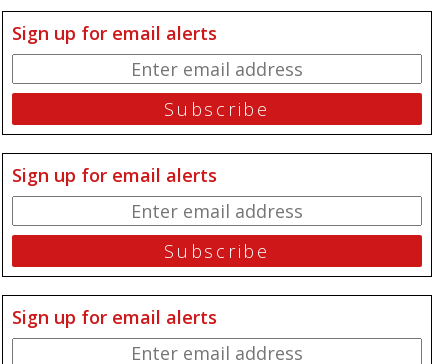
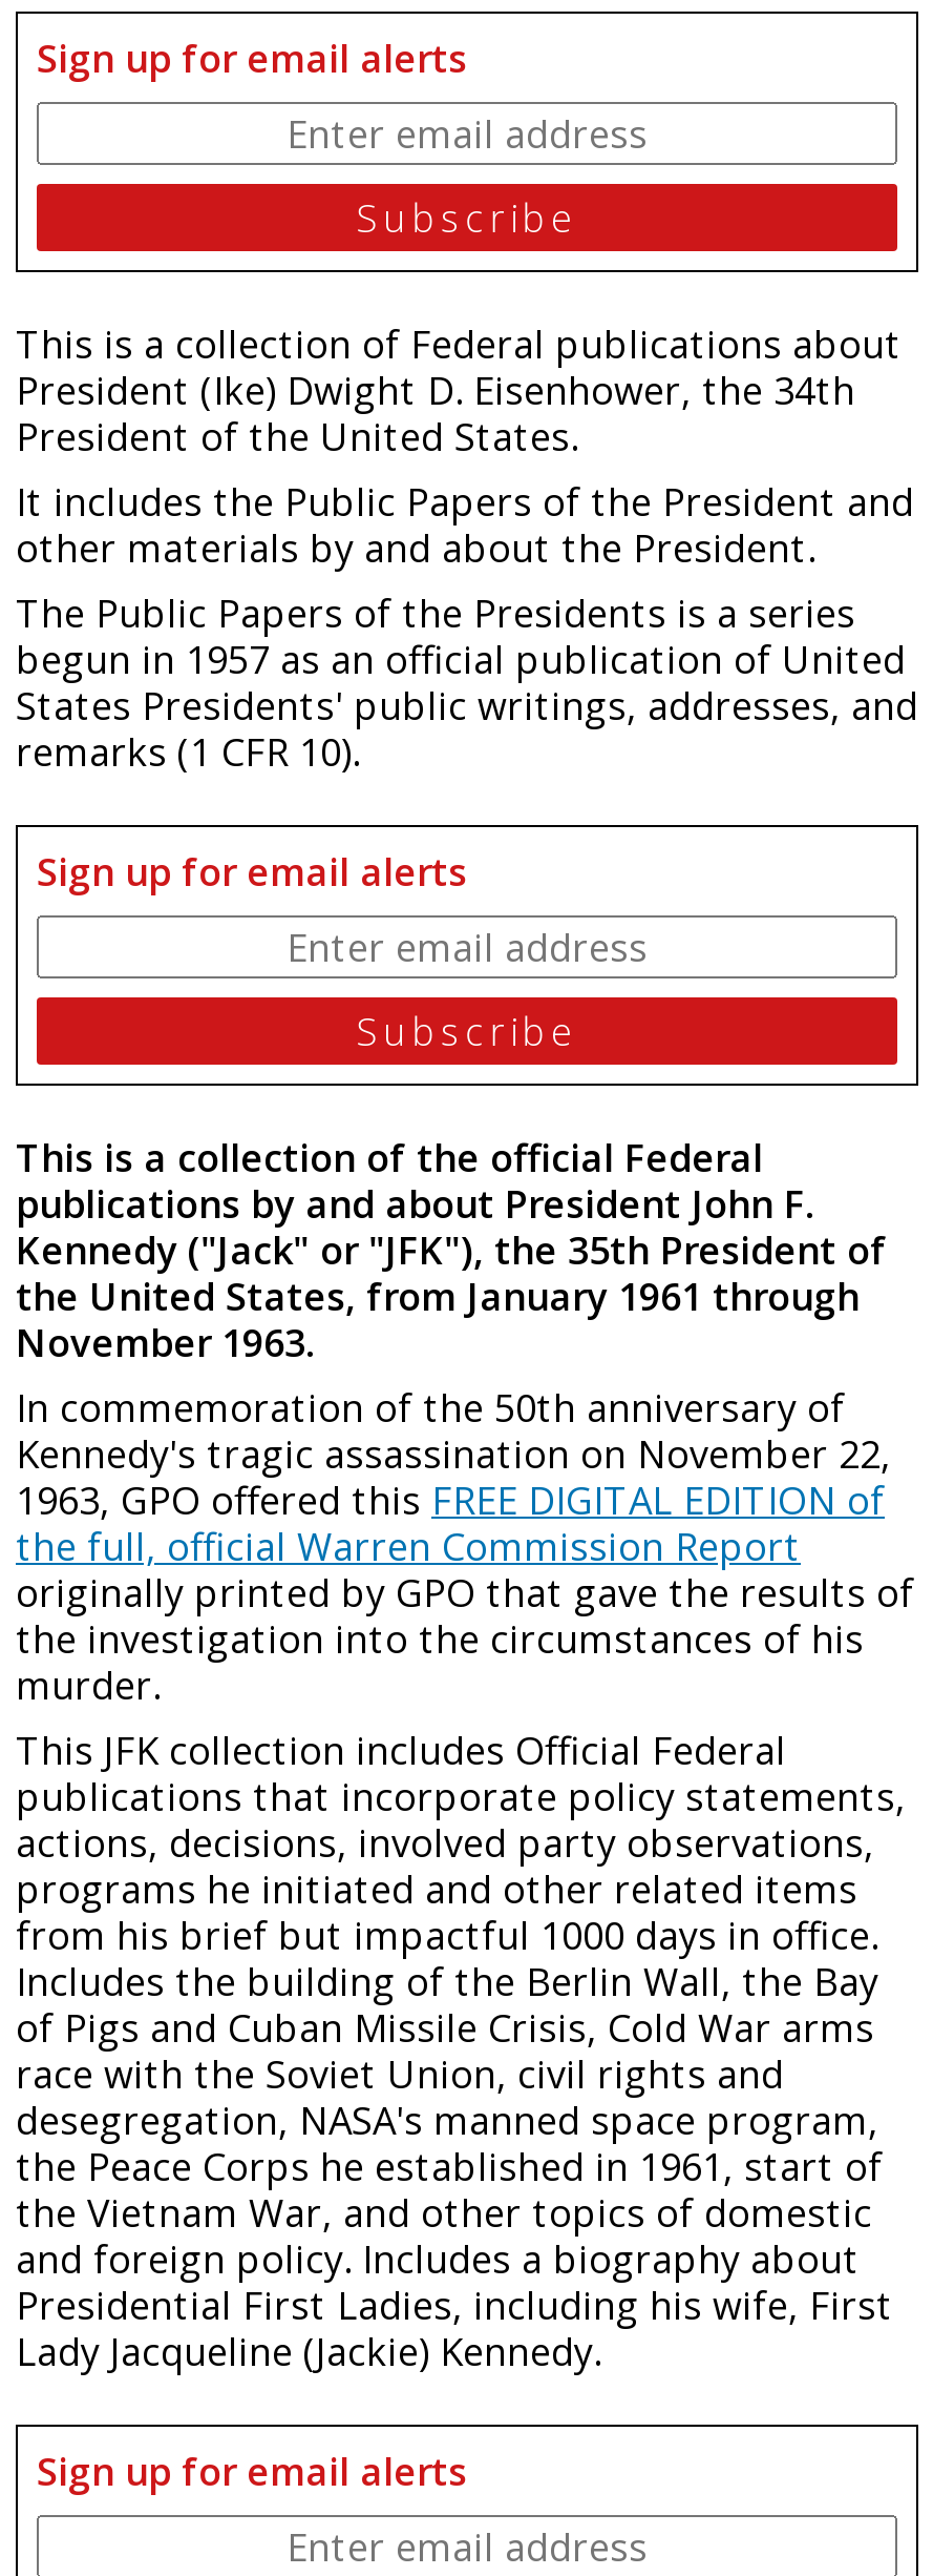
+ This is a collection of Federal publications about
+ President (Ike) Dwight D. Eisenhower, the 34th
+ President of the United States.
+ It includes the Public Papers of the President and
+ other materials by and about the President.
+ The Public Papers of the Presidents is a series
+ begun in 1957 as an official publication of United
+ States Presidents' public writings, addresses, and
+ remarks (1 CFR 10).

+ This is a collection of the official Federal
+ publications by and about President John F.
+ Kennedy ("Jack" or "JFK"), the 35th President of
+ the United States, from January 1961 through
+ November 1963.
+ In commemoration of the 50th anniversary of
+ Kennedy's tragic assassination on November 22,
+ 1963, GPO offered this FREE DIGITAL EDITION of
+ the full, official Warren Commission Report
+ originally printed by GPO that gave the results of
+ the investigation into the circumstances of his
+ murder.
+ This JFK collection includes Official Federal
+ publications that incorporate policy statements,
+ actions, decisions, involved party observations,
+ programs he initiated and other related items
+ from his brief but impactful 1000 days in office.
+ Includes the building of the Berlin Wall, the Bay
+ of Pigs and Cuban Missile Crisis, Cold War arms
+ race with the Soviet Union, civil rights and
+ desegregation, NASA's manned space program,
+ the Peace Corps he established in 1961, start of
+ the Vietnam War, and other topics of domestic
+ and foreign policy. Includes a biography about
+ Presidential First Ladies, including his wife, First
+ Lady Jacqueline (Jackie) Kennedy.
